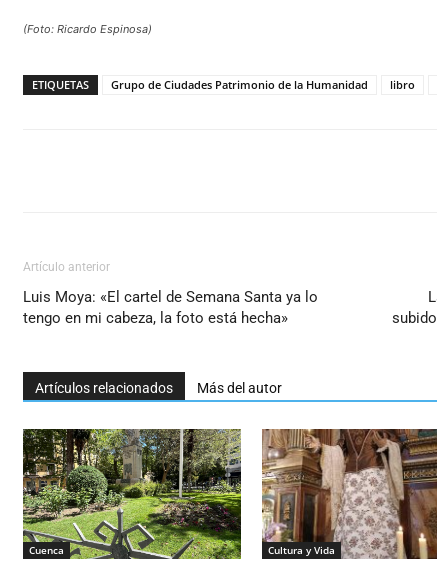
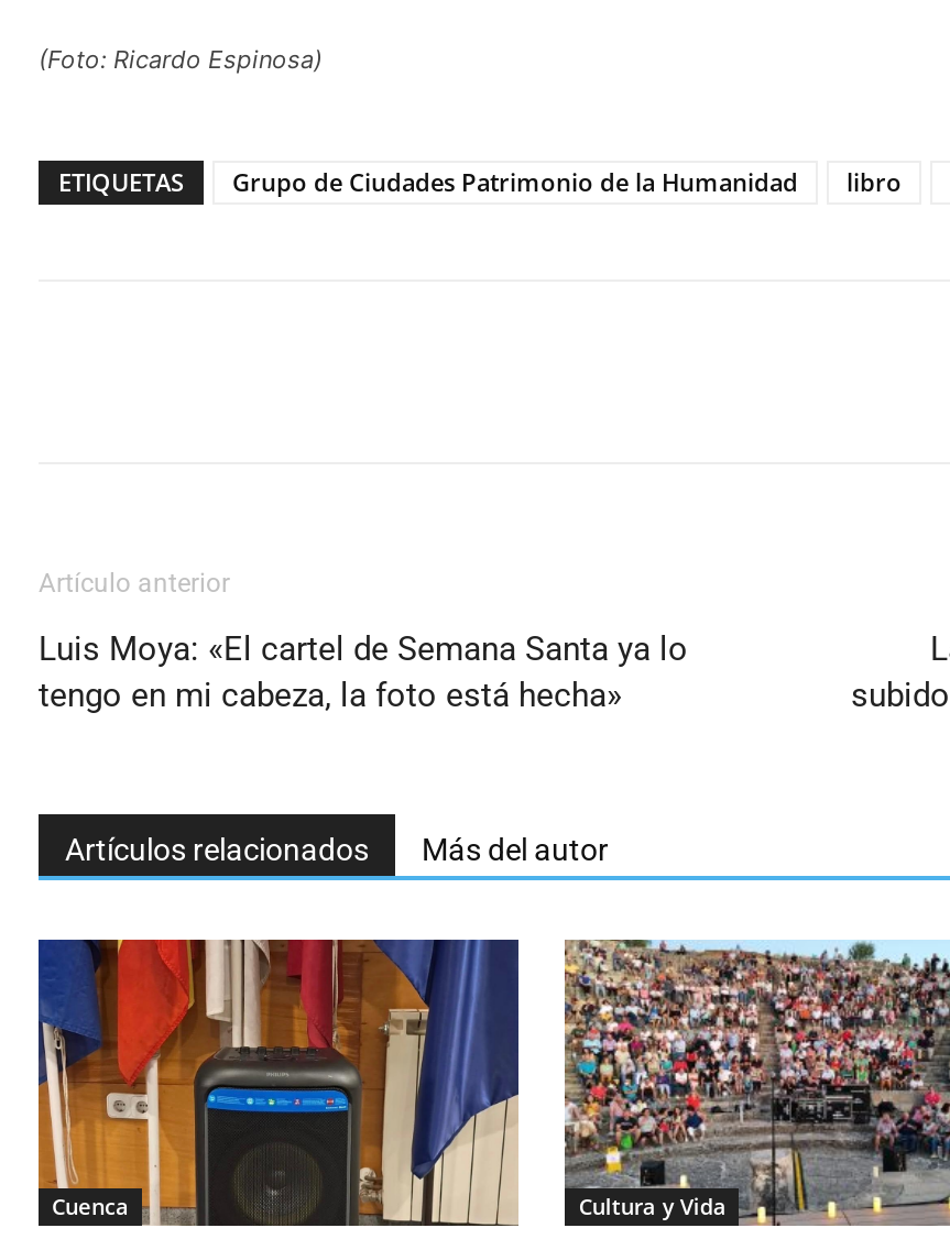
- [image]
+ [image]

- [image]
+ [image]
